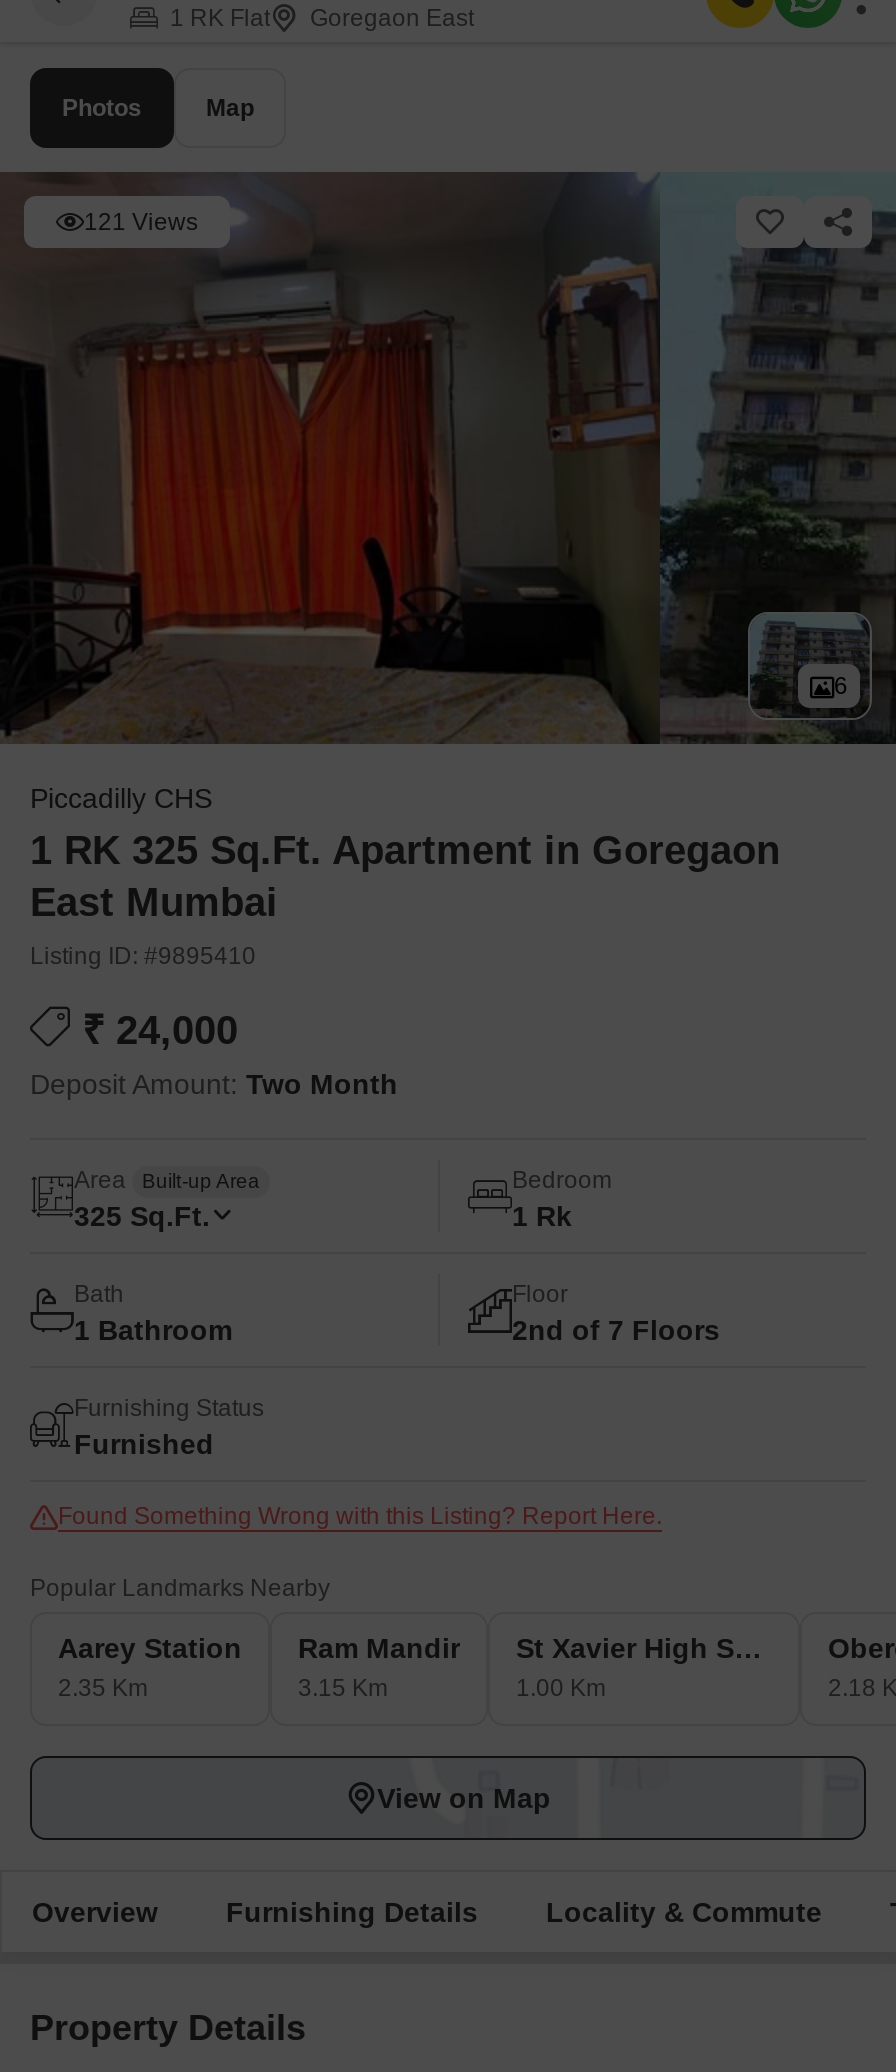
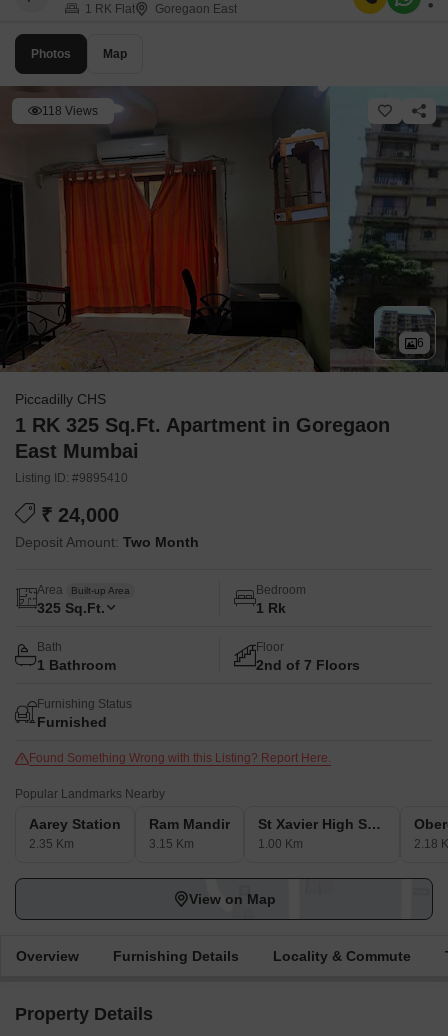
- 121 Views
+ 118 Views
